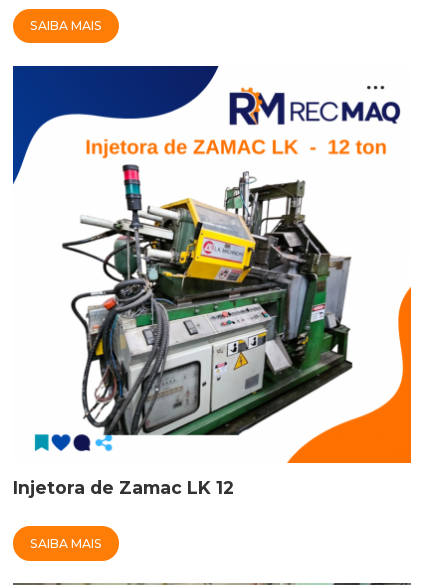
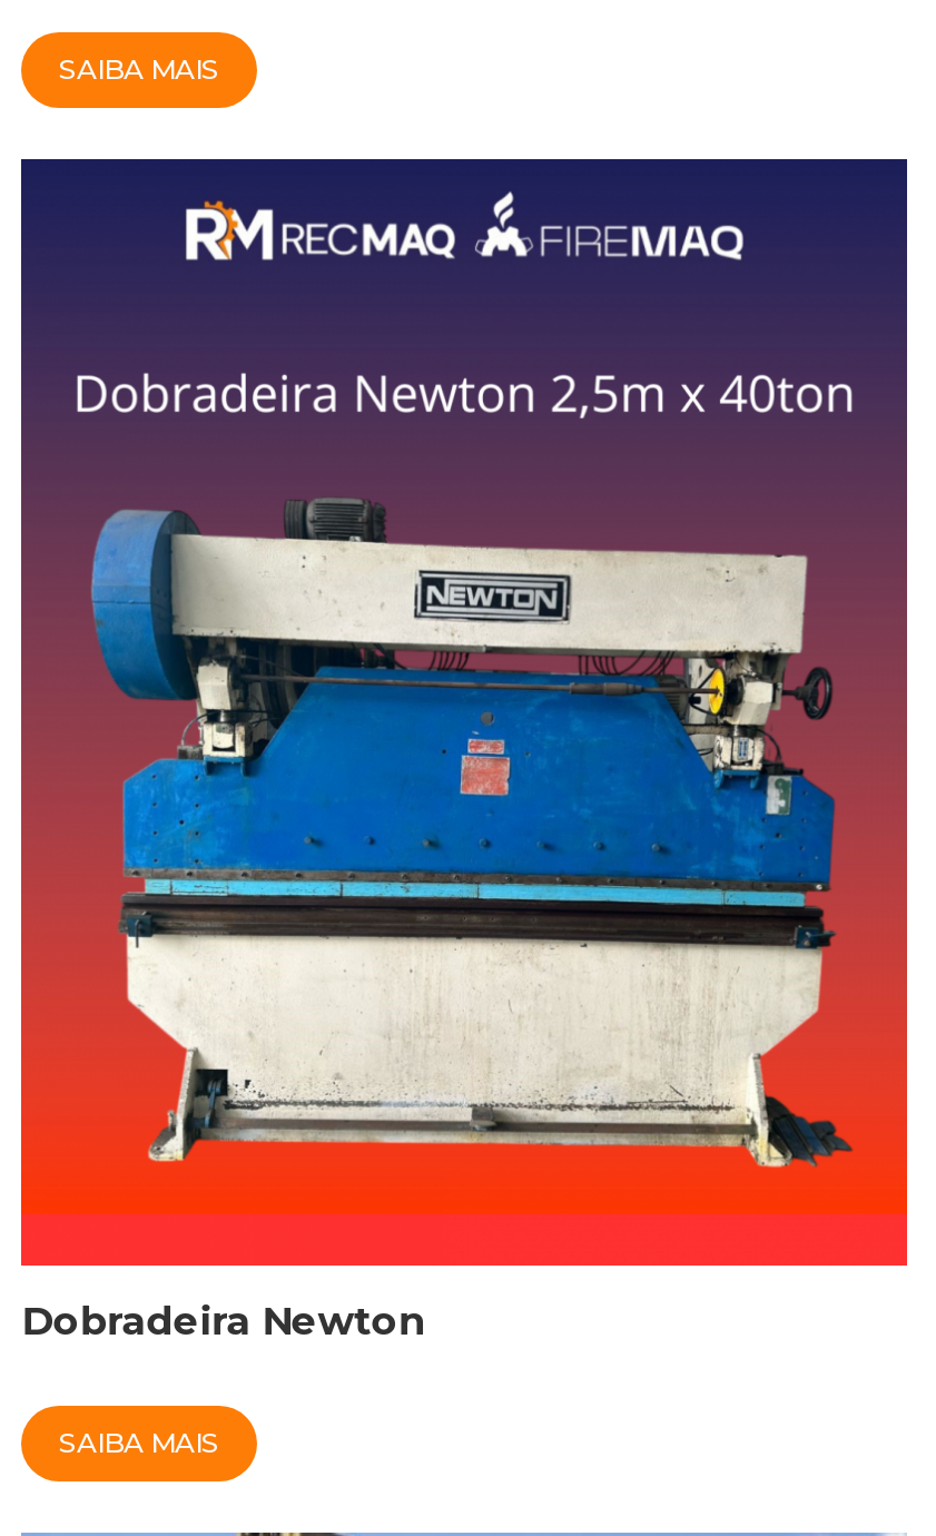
- [image]
- Injetora de Zamac LK 12
+ [image]
+ Dobradeira Newton
